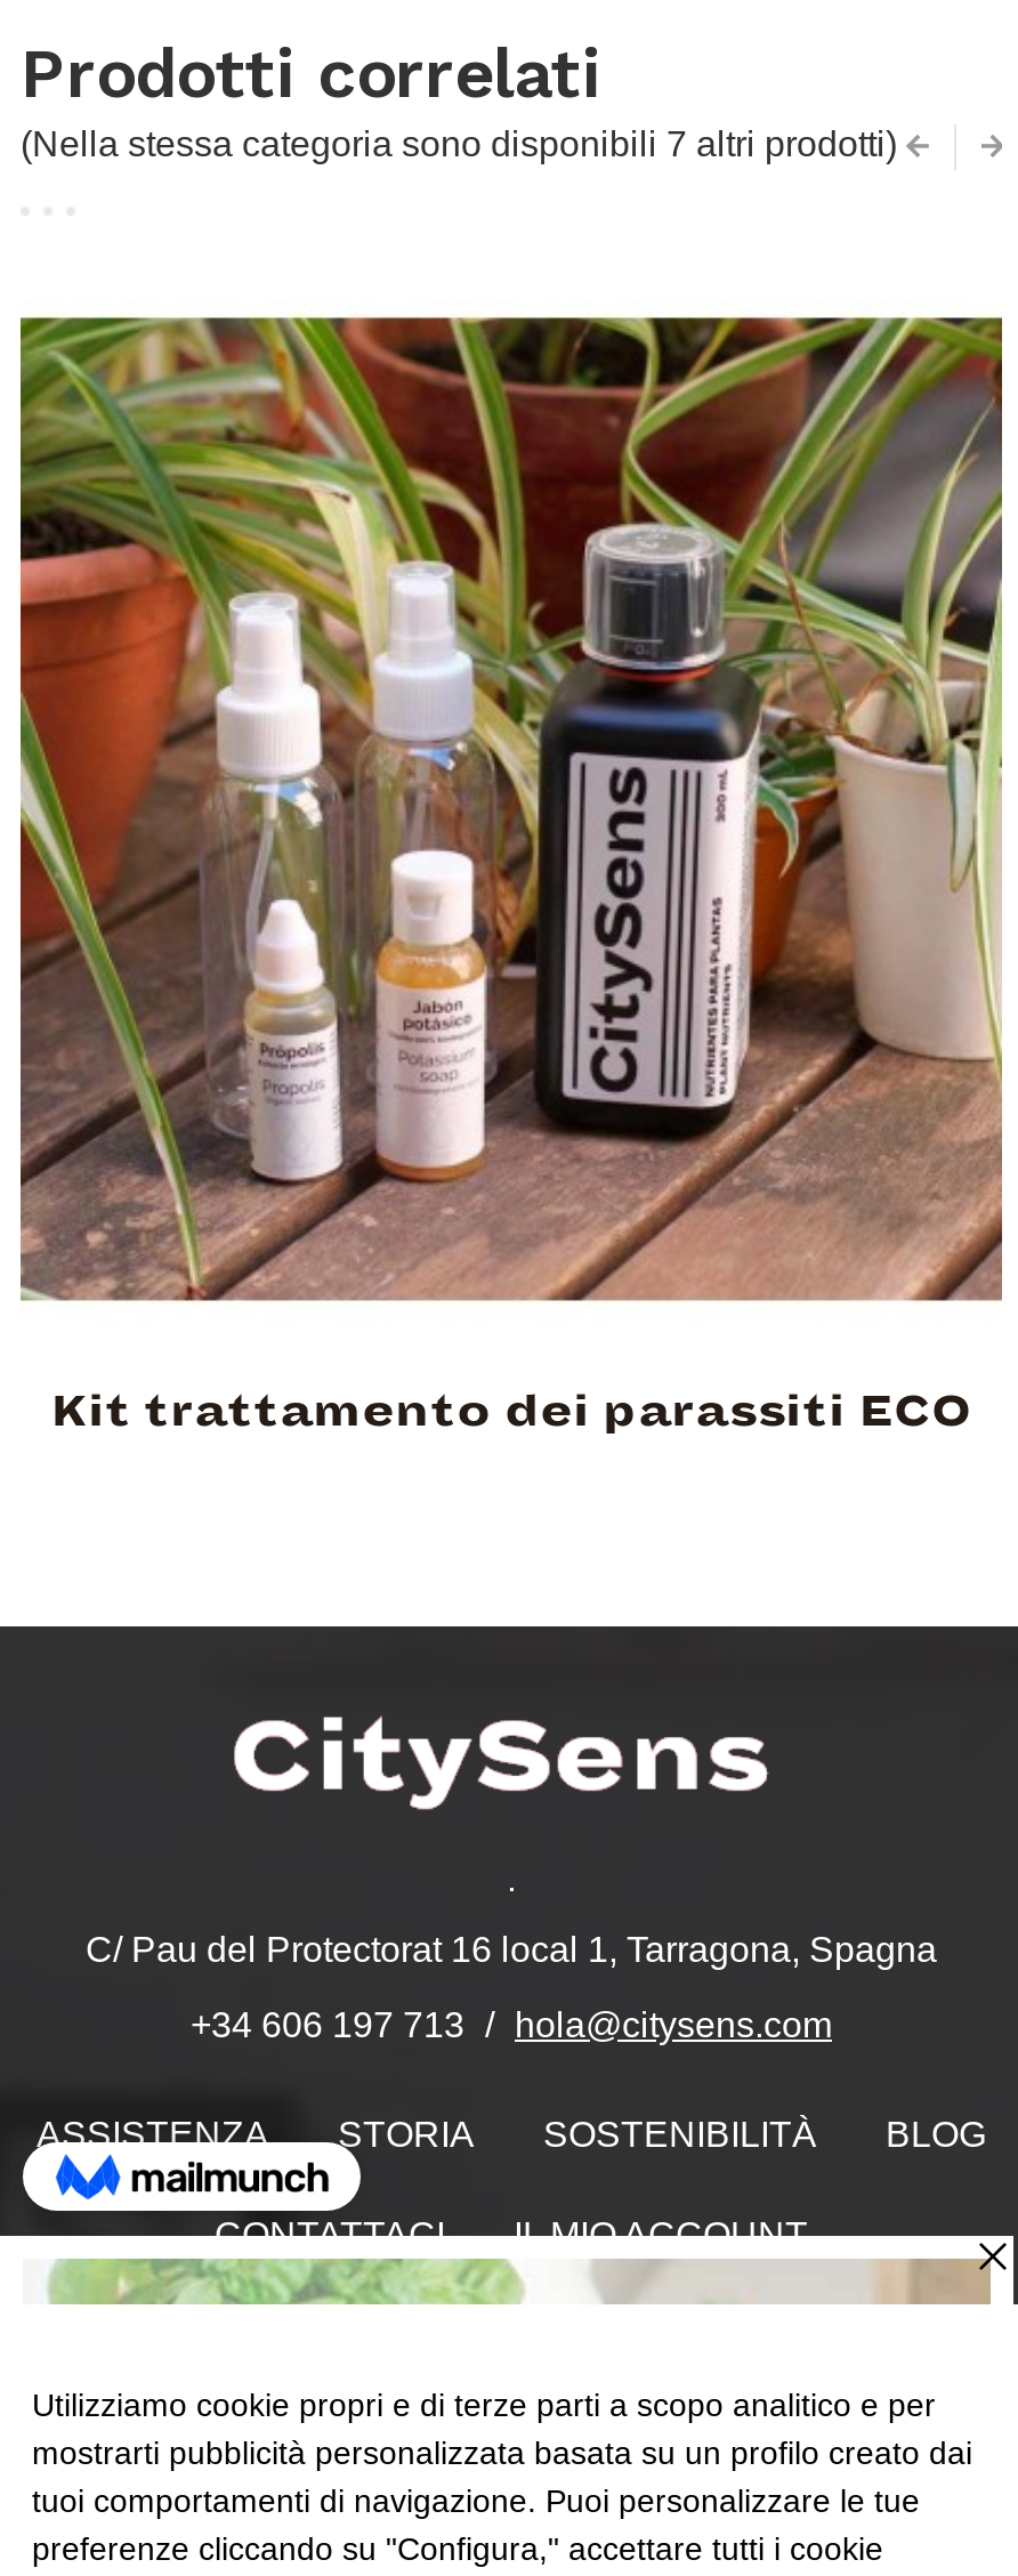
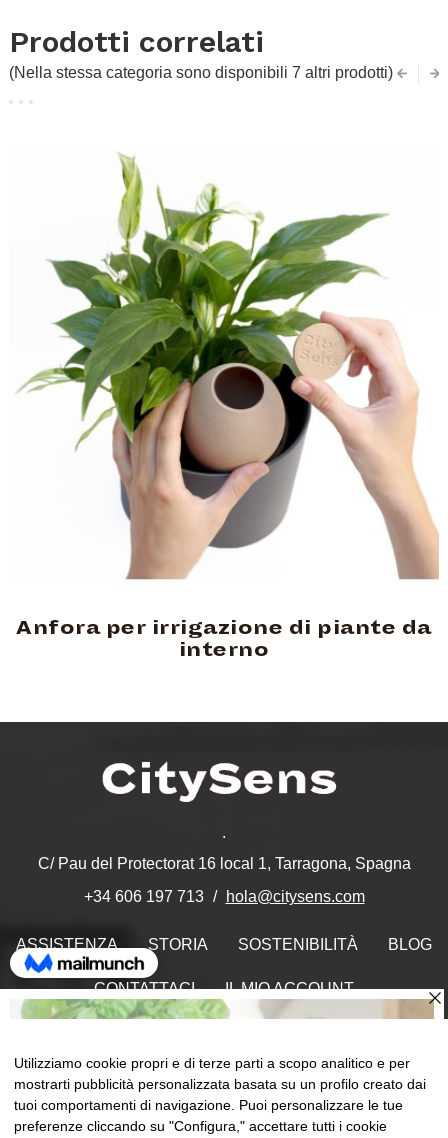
- [image]
- Kit trattamento dei parassiti ECO
+ [image]
+ Anfora per irrigazione di piante da
+ interno
